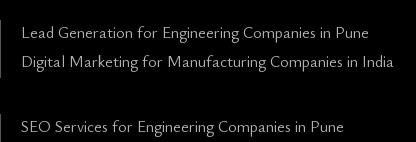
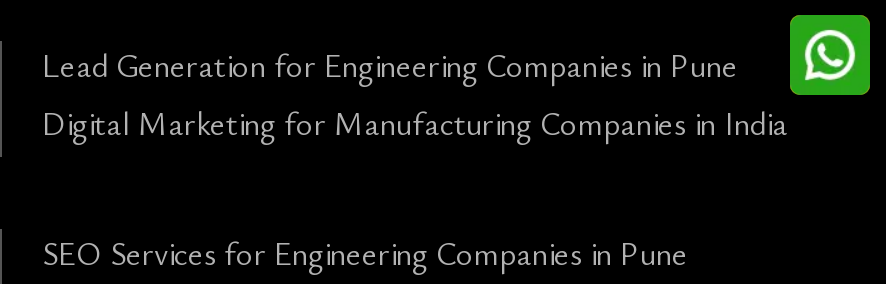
+ [image]
